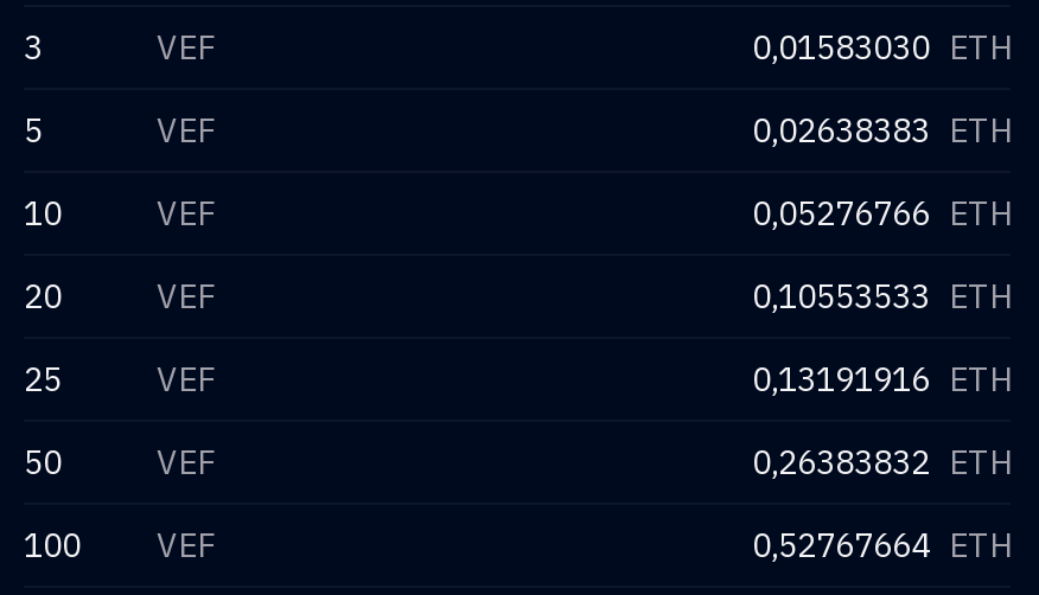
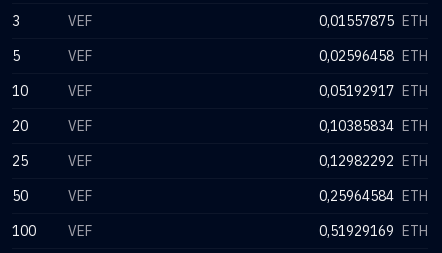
- 0,01583030 ETH
+ 0,01557875 ETH

- 0,02638383 ETH
+ 0,02596458 ETH

- 0,05276766 ETH
+ 0,05192917 ETH

- 0,10553533 ETH
+ 0,10385834 ETH

- 0,13191916 ETH
+ 0,12982292 ETH

- 0,26383832 ETH
+ 0,25964584 ETH

- 0,52767664 ETH
+ 0,51929169 ETH
